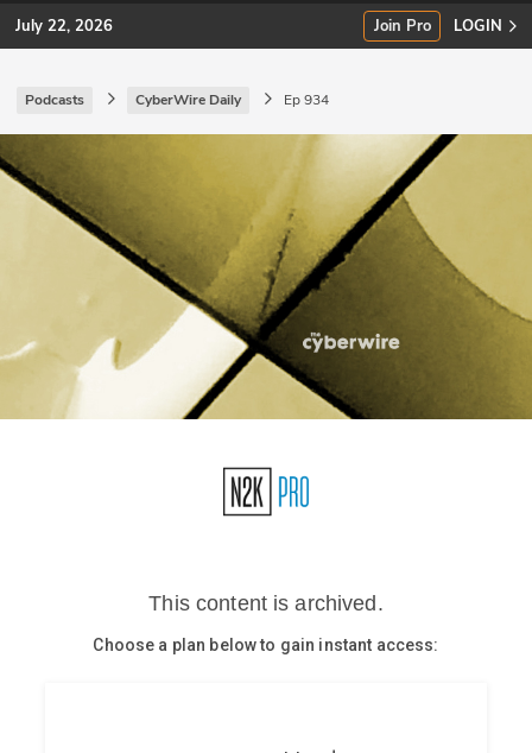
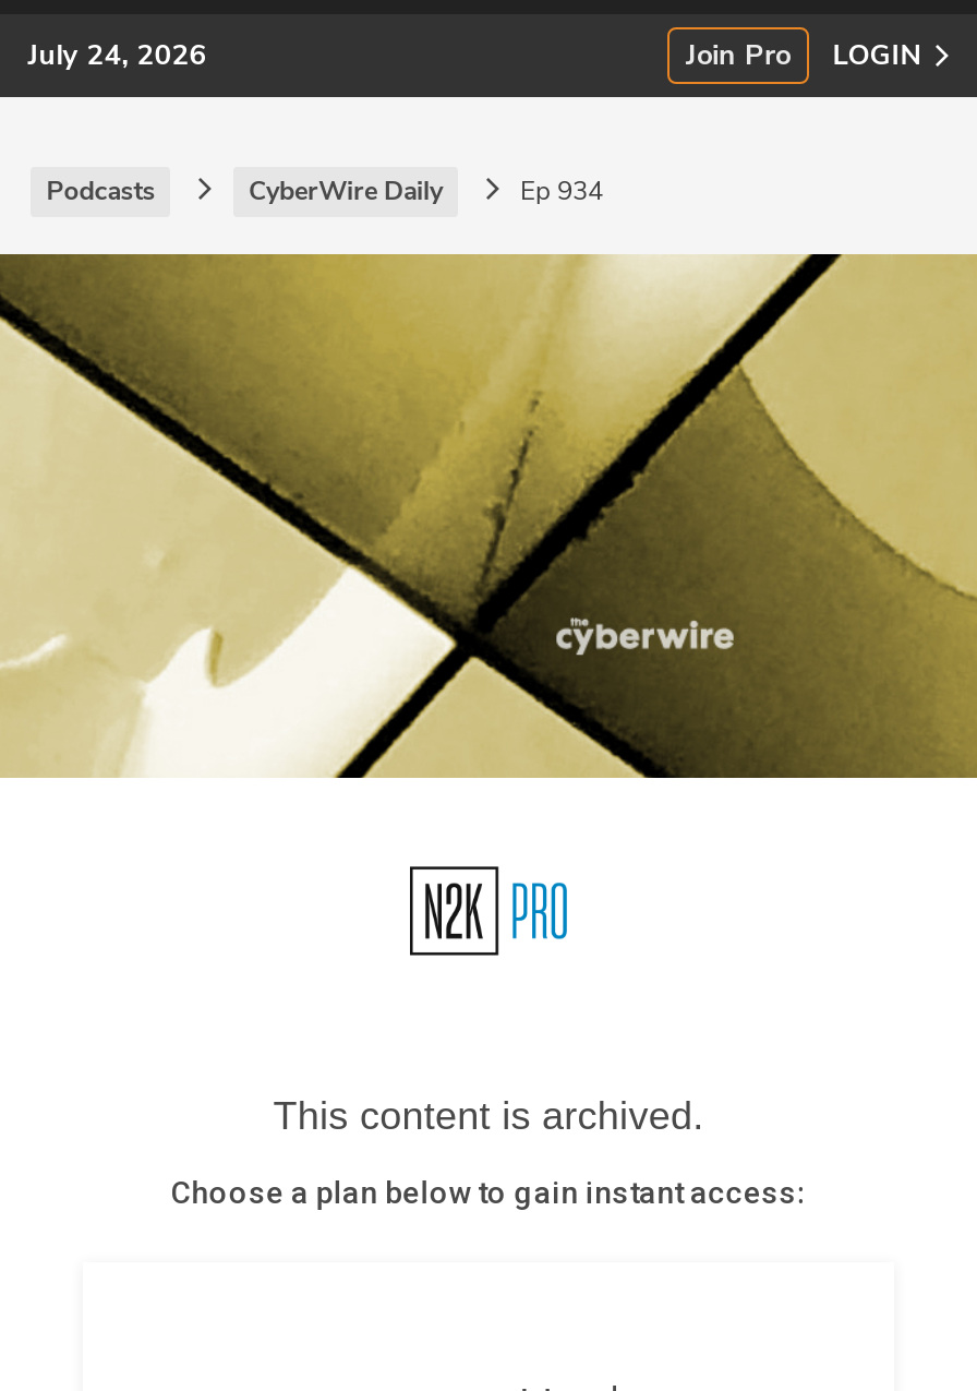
- July 22, 2026
+ July 24, 2026
